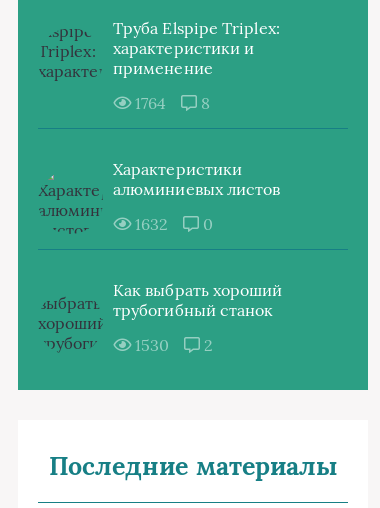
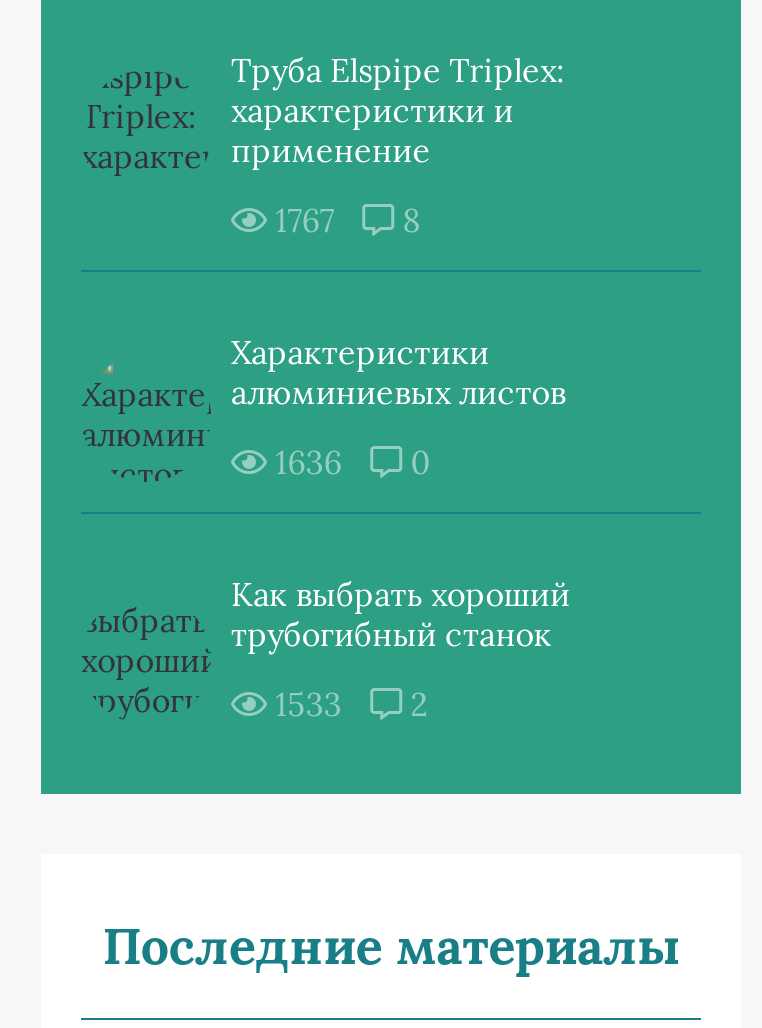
- 1764 8
+ 1767 8

- 1632 0
+ 1636 0

- 1530 2
+ 1533 2
